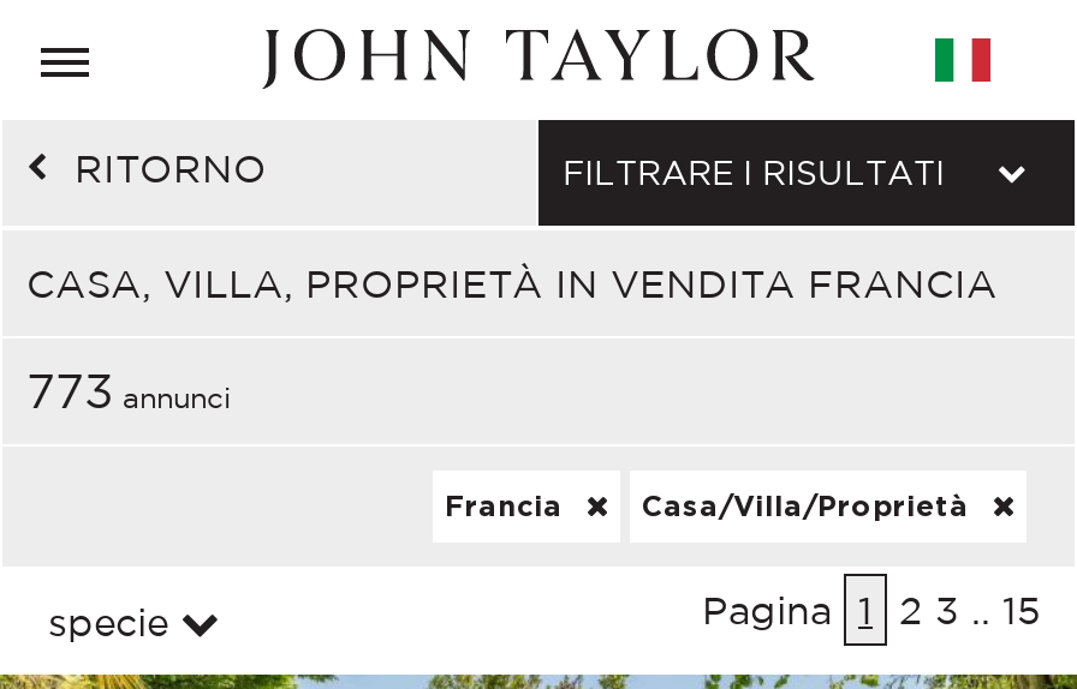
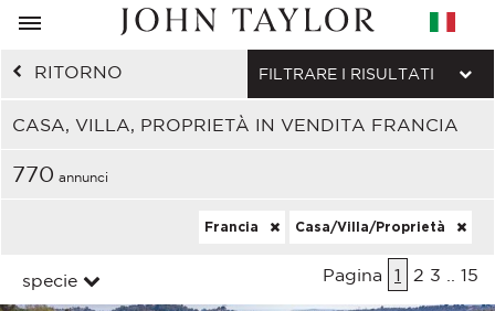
- 773 annunci
+ 770 annunci
